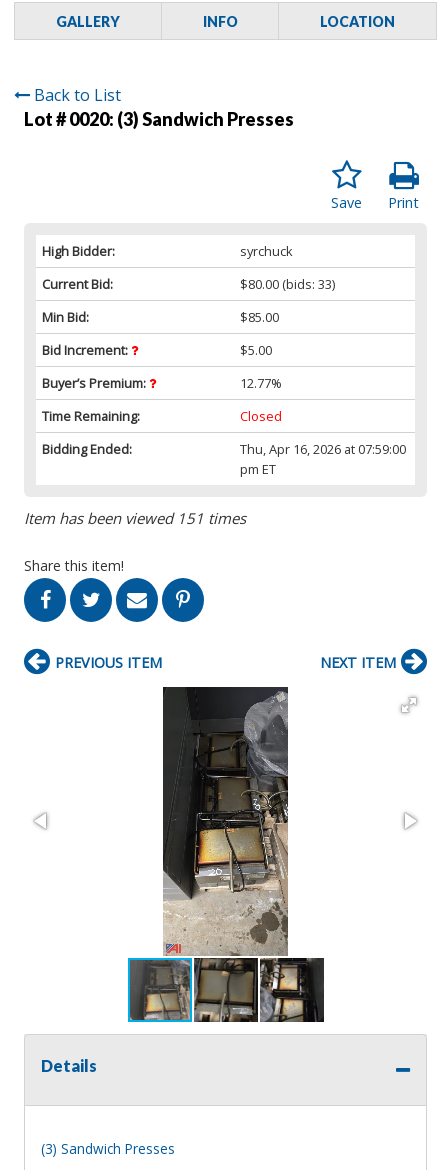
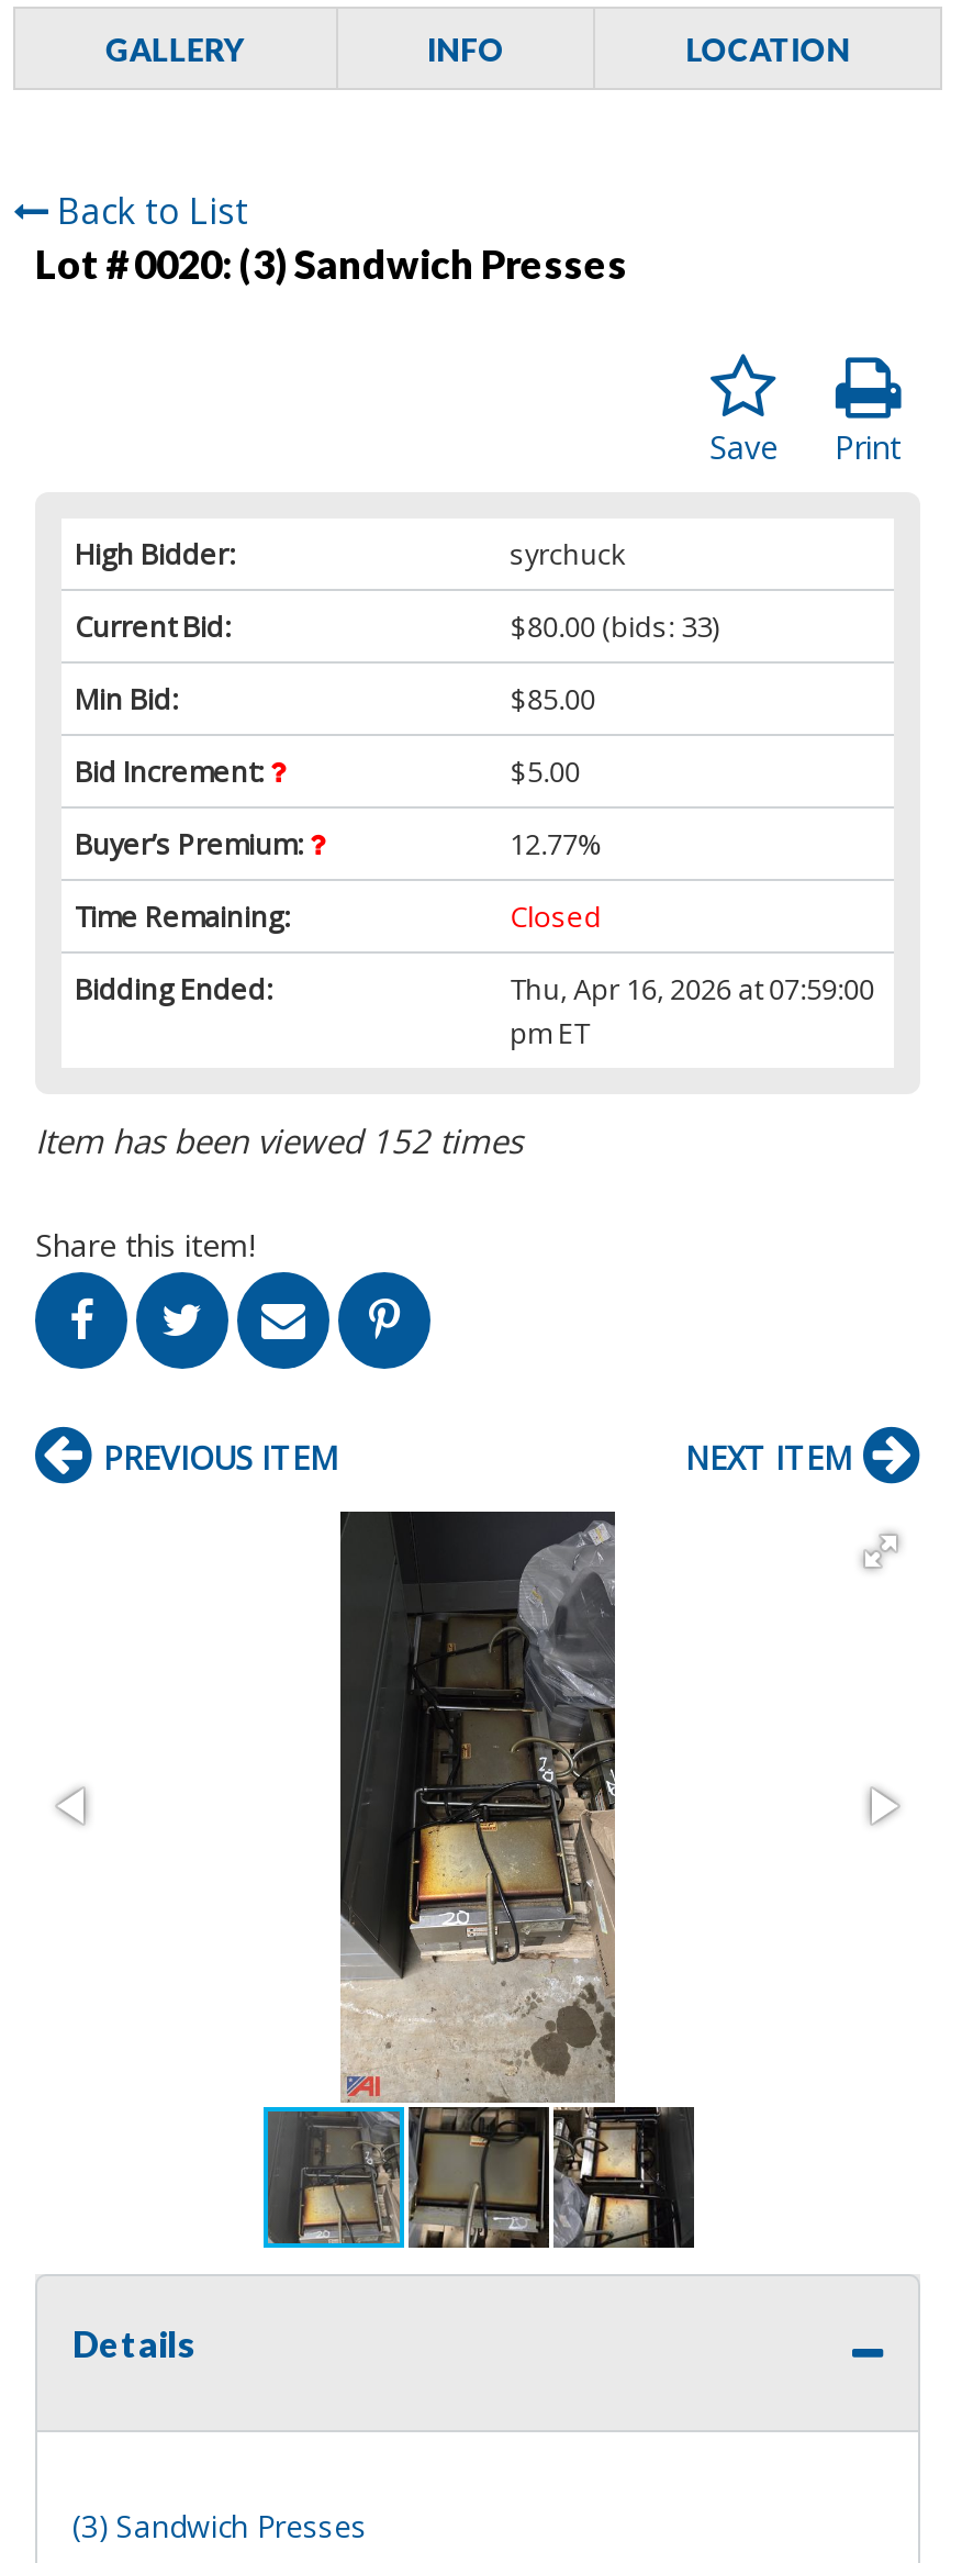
- Item has been viewed 151 times
+ Item has been viewed 152 times
